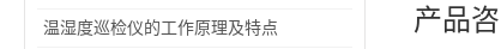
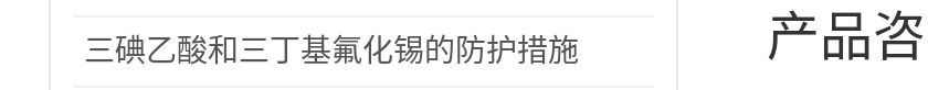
- 温湿度巡检仪的工作原理及特点
+ 三碘乙酸和三丁基氟化锡的防护措施
